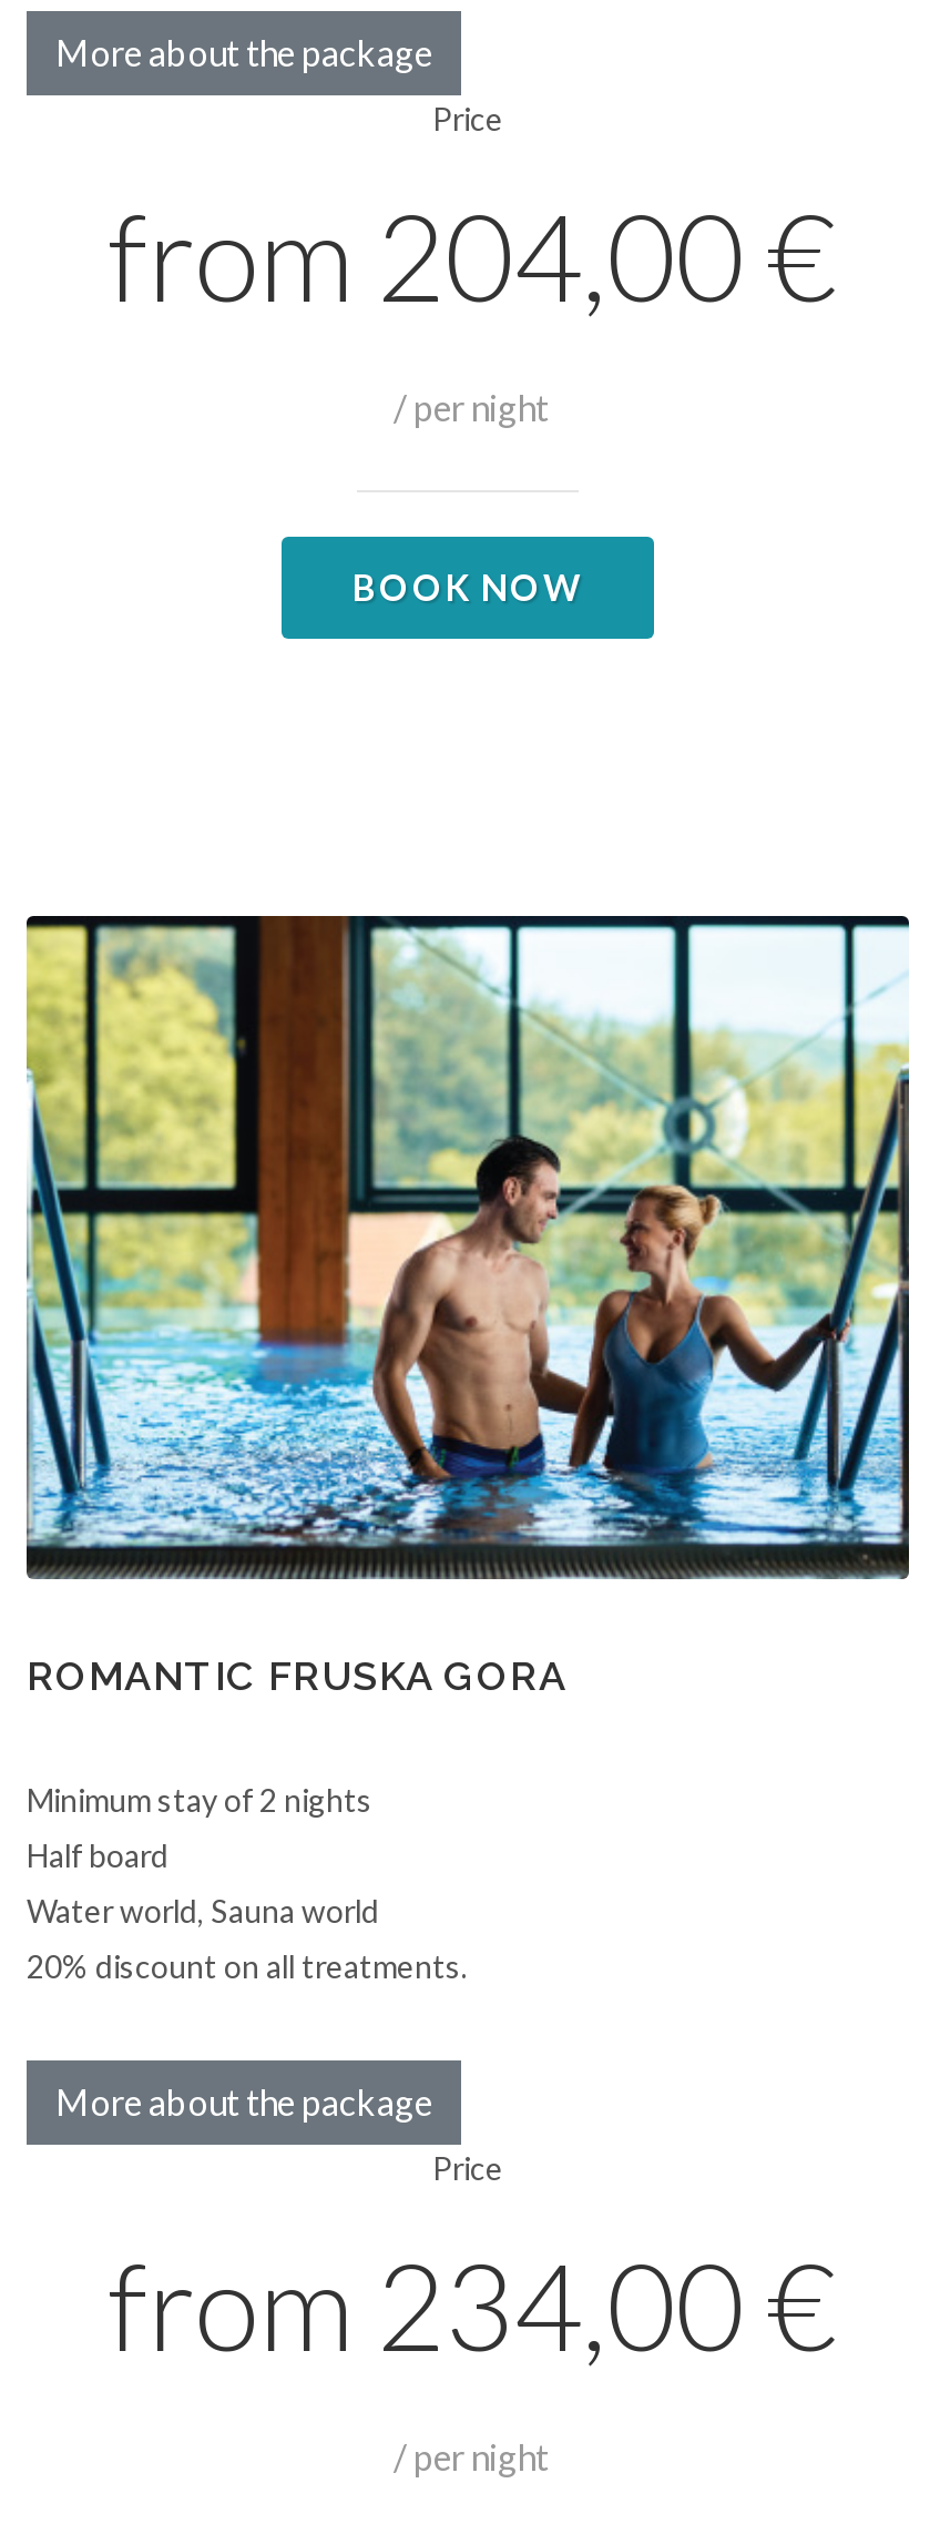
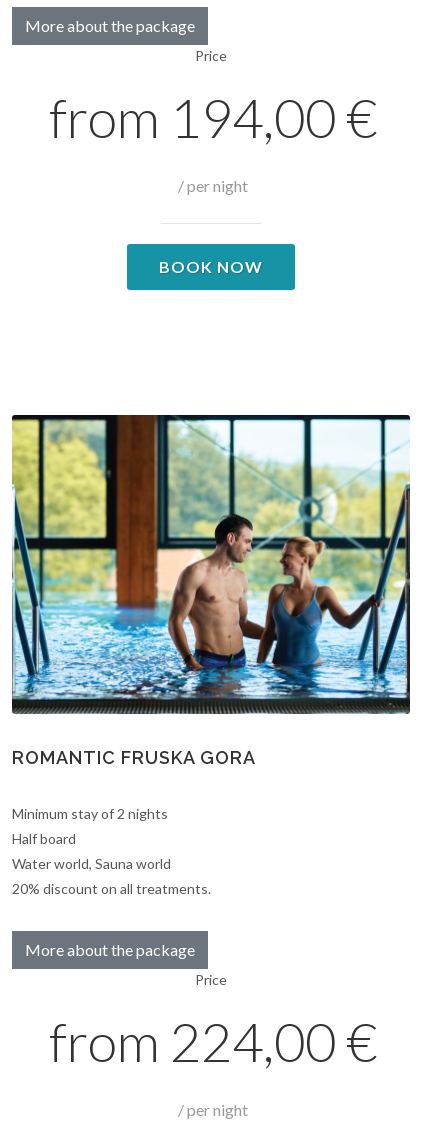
- from 204,00 €
+ from 194,00 €

- from 234,00 €
+ from 224,00 €
